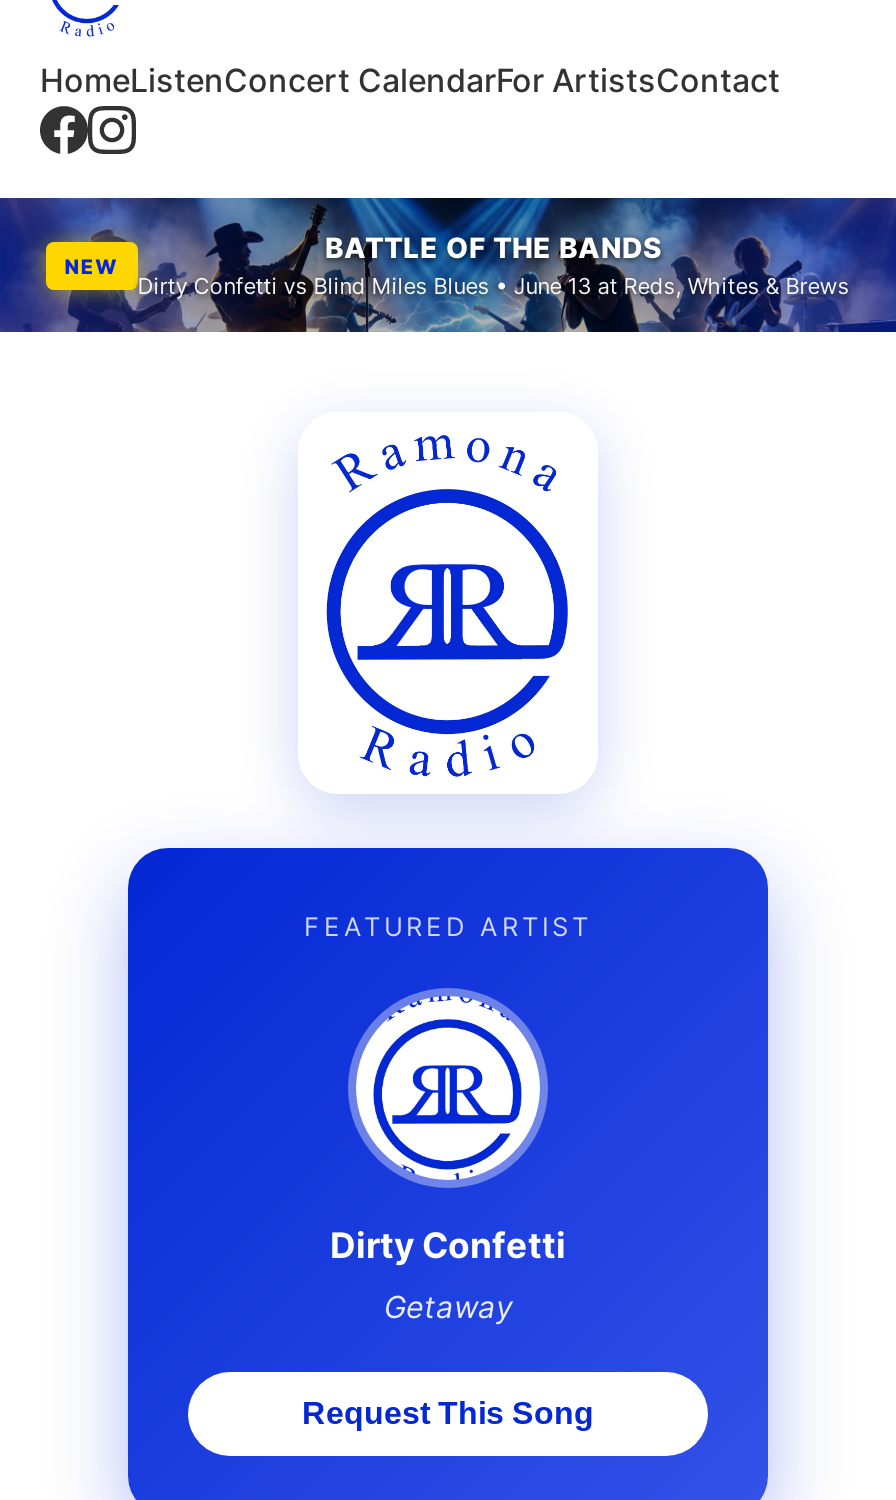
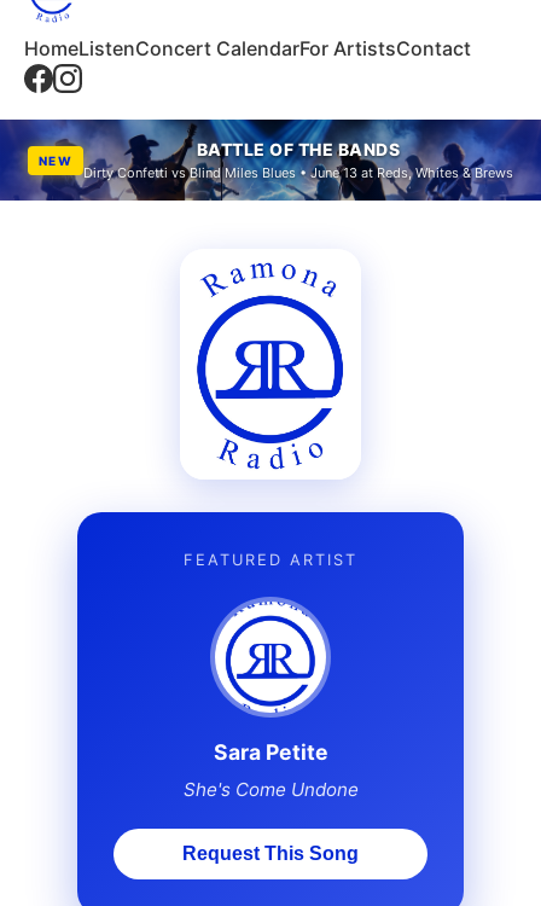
- Dirty Confetti
+ Sara Petite

- Getaway
+ She's Come Undone
